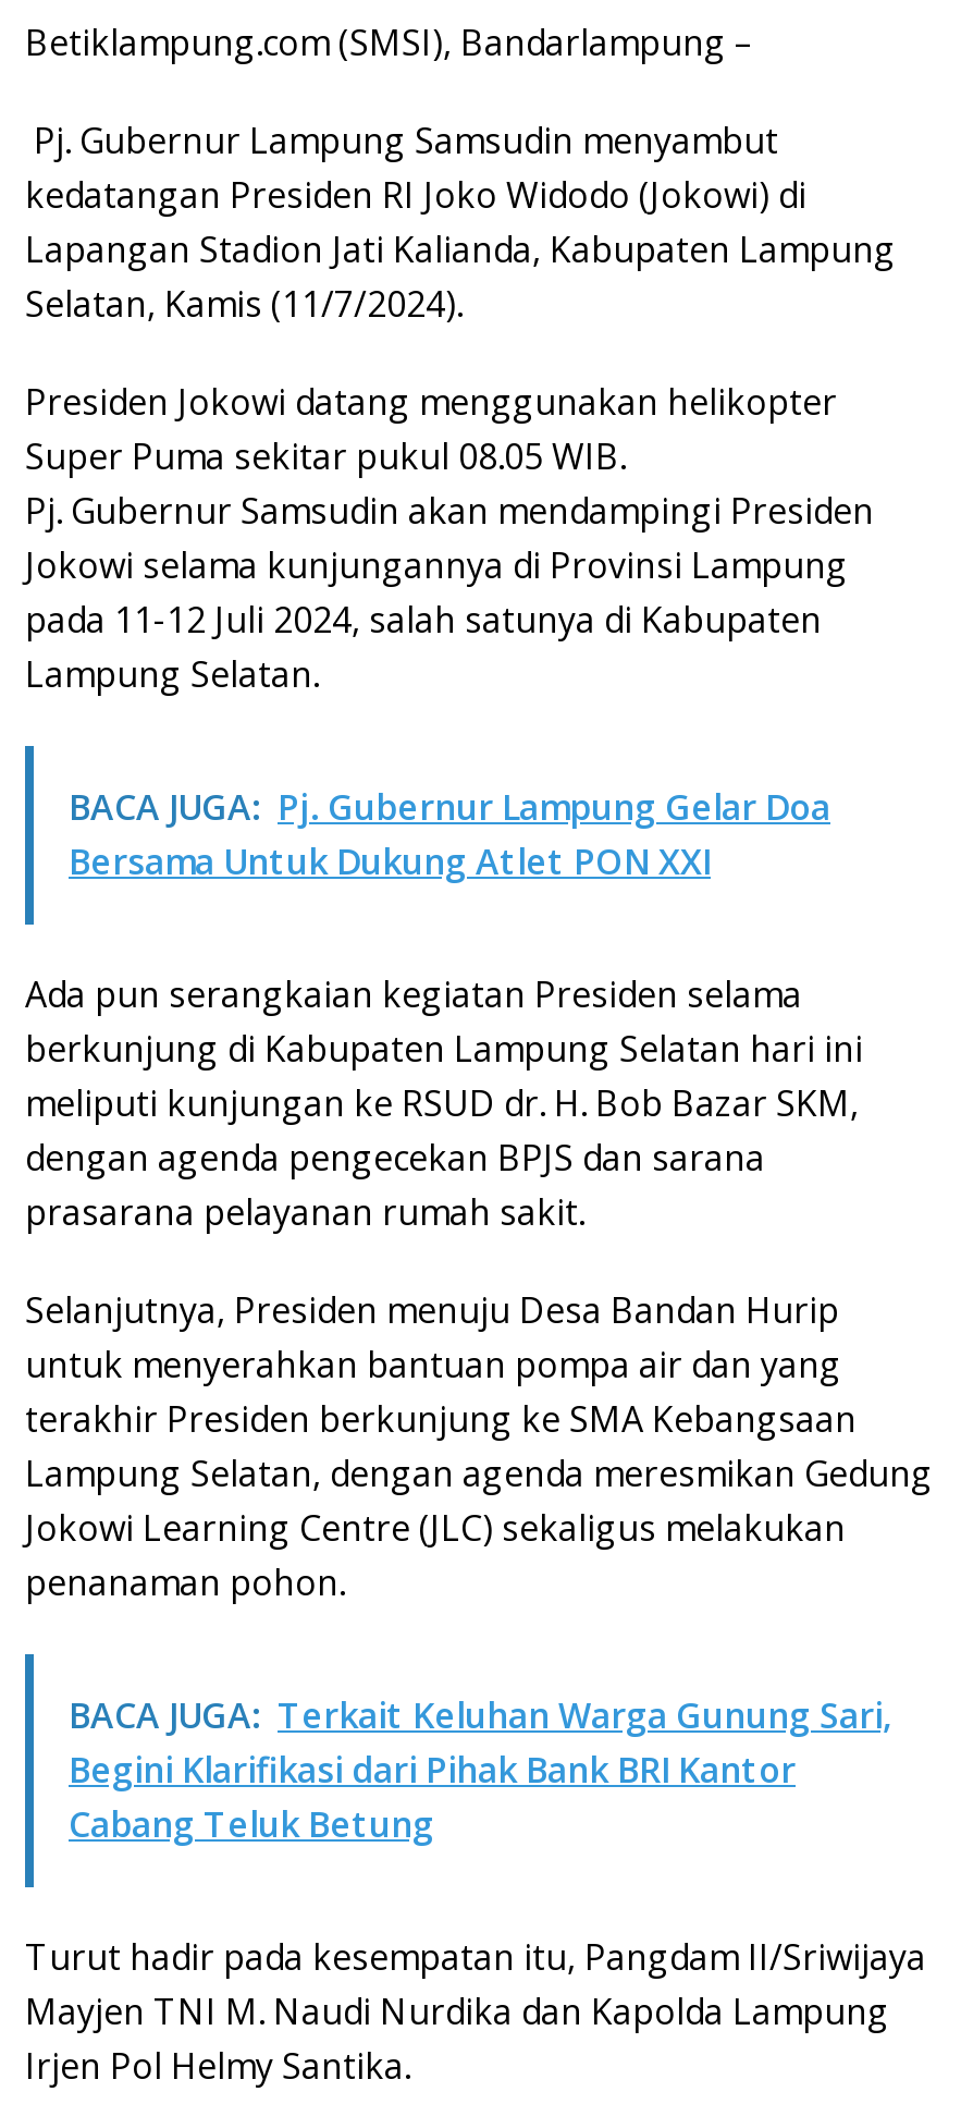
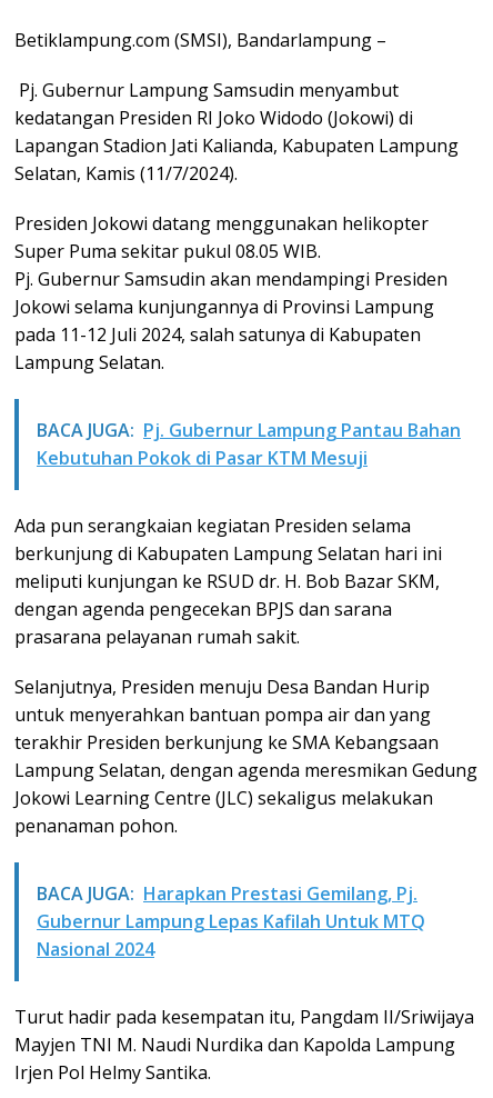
- BACA JUGA: Pj. Gubernur Lampung Gelar Doa
- Bersama Untuk Dukung Atlet PON XXI
+ BACA JUGA: Pj. Gubernur Lampung Pantau Bahan
+ Kebutuhan Pokok di Pasar KTM Mesuji

- BACA JUGA: Terkait Keluhan Warga Gunung Sari,
- Begini Klarifikasi dari Pihak Bank BRI Kantor
- Cabang Teluk Betung
+ BACA JUGA: Harapkan Prestasi Gemilang, Pj.
+ Gubernur Lampung Lepas Kafilah Untuk MTQ
+ Nasional 2024
